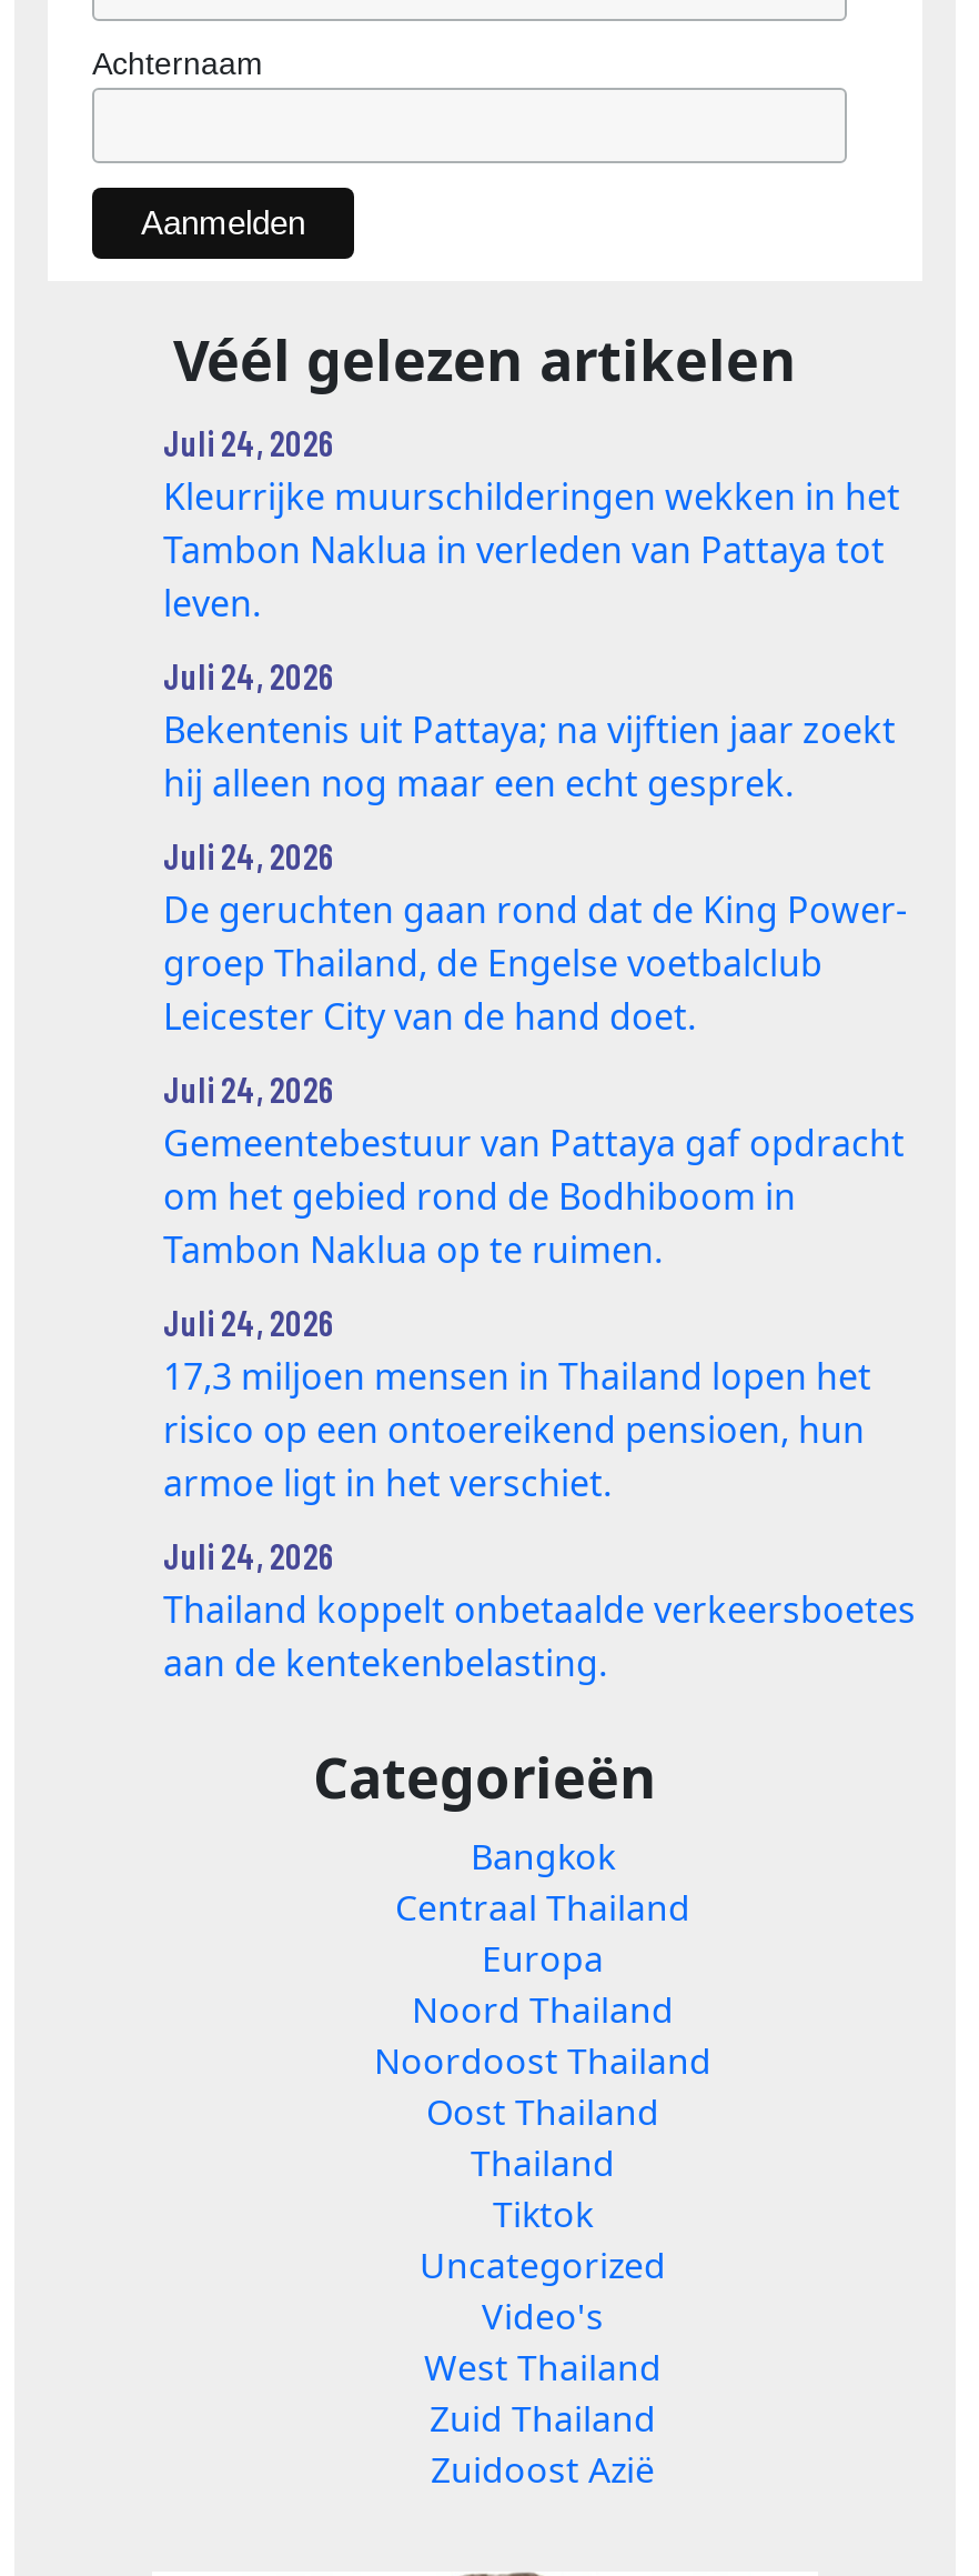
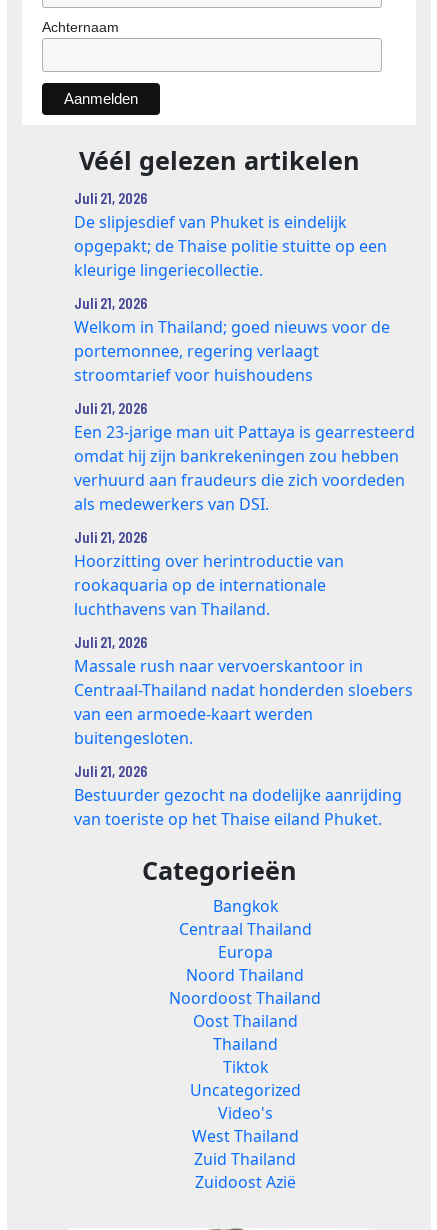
- Juli 24, 2026
- Kleurrijke muurschilderingen wekken in het
- Tambon Naklua in verleden van Pattaya tot
- leven.
+ Juli 21, 2026
+ De slipjesdief van Phuket is eindelijk
+ opgepakt; de Thaise politie stuitte op een
+ kleurige lingeriecollectie.

- Juli 24, 2026
- Bekentenis uit Pattaya; na vijftien jaar zoekt
- hij alleen nog maar een echt gesprek.
+ Juli 21, 2026
+ Welkom in Thailand; goed nieuws voor de
+ portemonnee, regering verlaagt
+ stroomtarief voor huishoudens

- Juli 24, 2026
- De geruchten gaan rond dat de King Power-
- groep Thailand, de Engelse voetbalclub
- Leicester City van de hand doet.
+ Juli 21, 2026
+ Een 23-jarige man uit Pattaya is gearresteerd
+ omdat hij zijn bankrekeningen zou hebben
+ verhuurd aan fraudeurs die zich voordeden
+ als medewerkers van DSI.

- Juli 24, 2026
- Gemeentebestuur van Pattaya gaf opdracht
- om het gebied rond de Bodhiboom in
- Tambon Naklua op te ruimen.
+ Juli 21, 2026
+ Hoorzitting over herintroductie van
+ rookaquaria op de internationale
+ luchthavens van Thailand.

- Juli 24, 2026
- 17,3 miljoen mensen in Thailand lopen het
- risico op een ontoereikend pensioen, hun
- armoe ligt in het verschiet.
+ Juli 21, 2026
+ Massale rush naar vervoerskantoor in
+ Centraal-Thailand nadat honderden sloebers
+ van een armoede-kaart werden
+ buitengesloten.

- Juli 24, 2026
- Thailand koppelt onbetaalde verkeersboetes
- aan de kentekenbelasting.
+ Juli 21, 2026
+ Bestuurder gezocht na dodelijke aanrijding
+ van toeriste op het Thaise eiland Phuket.
